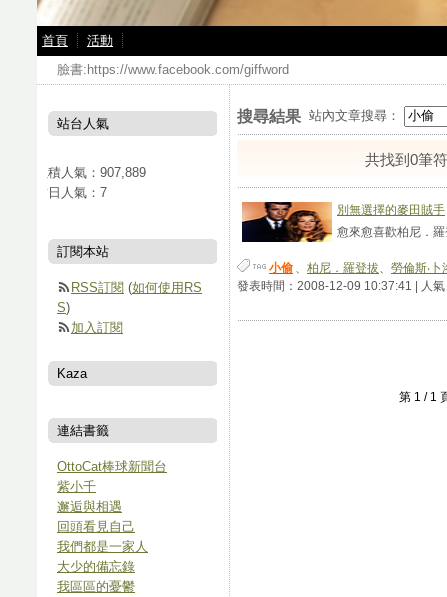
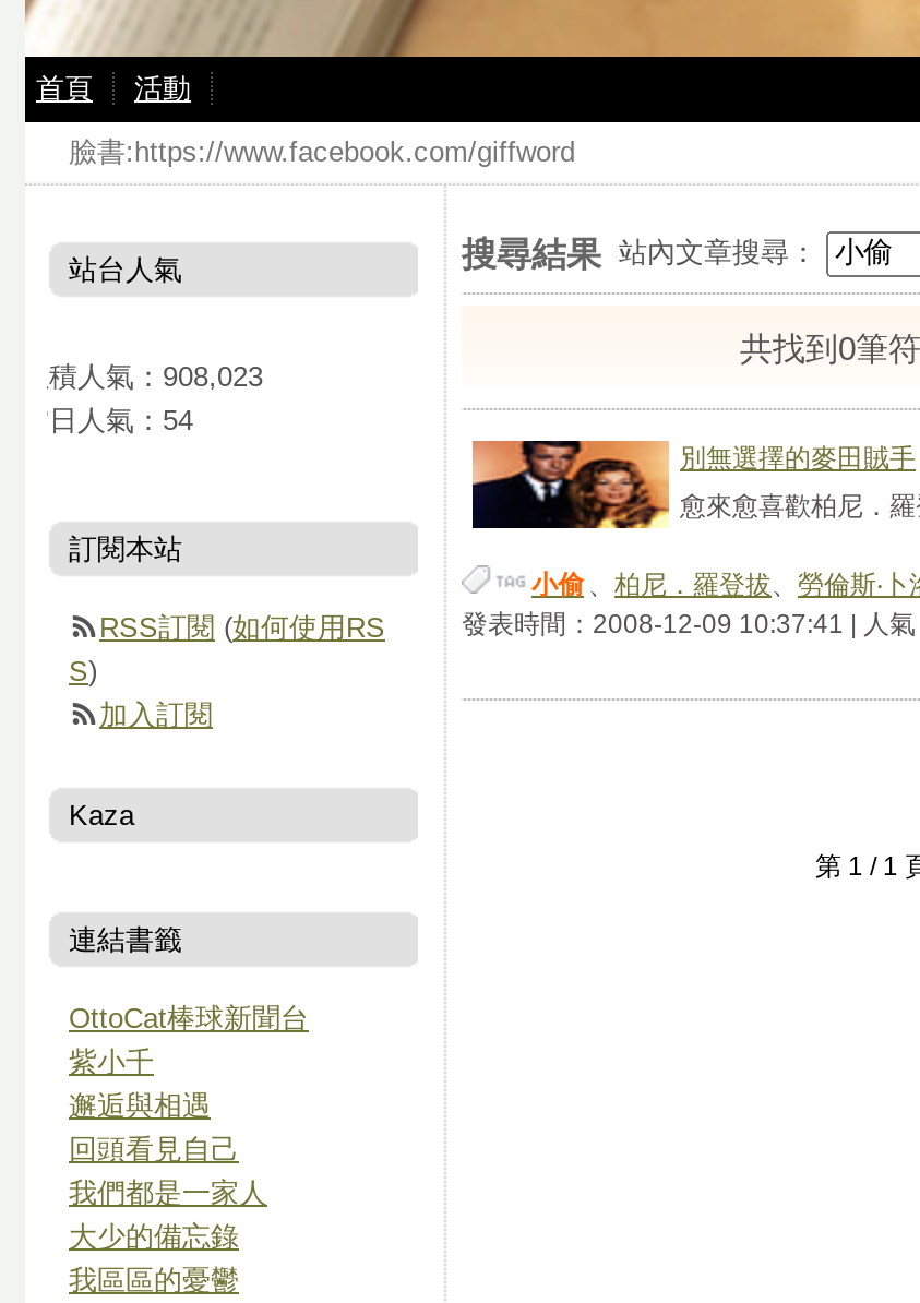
- 累積人氣：907,889
+ 累積人氣：908,023

- 當日人氣：7
+ 當日人氣：54
